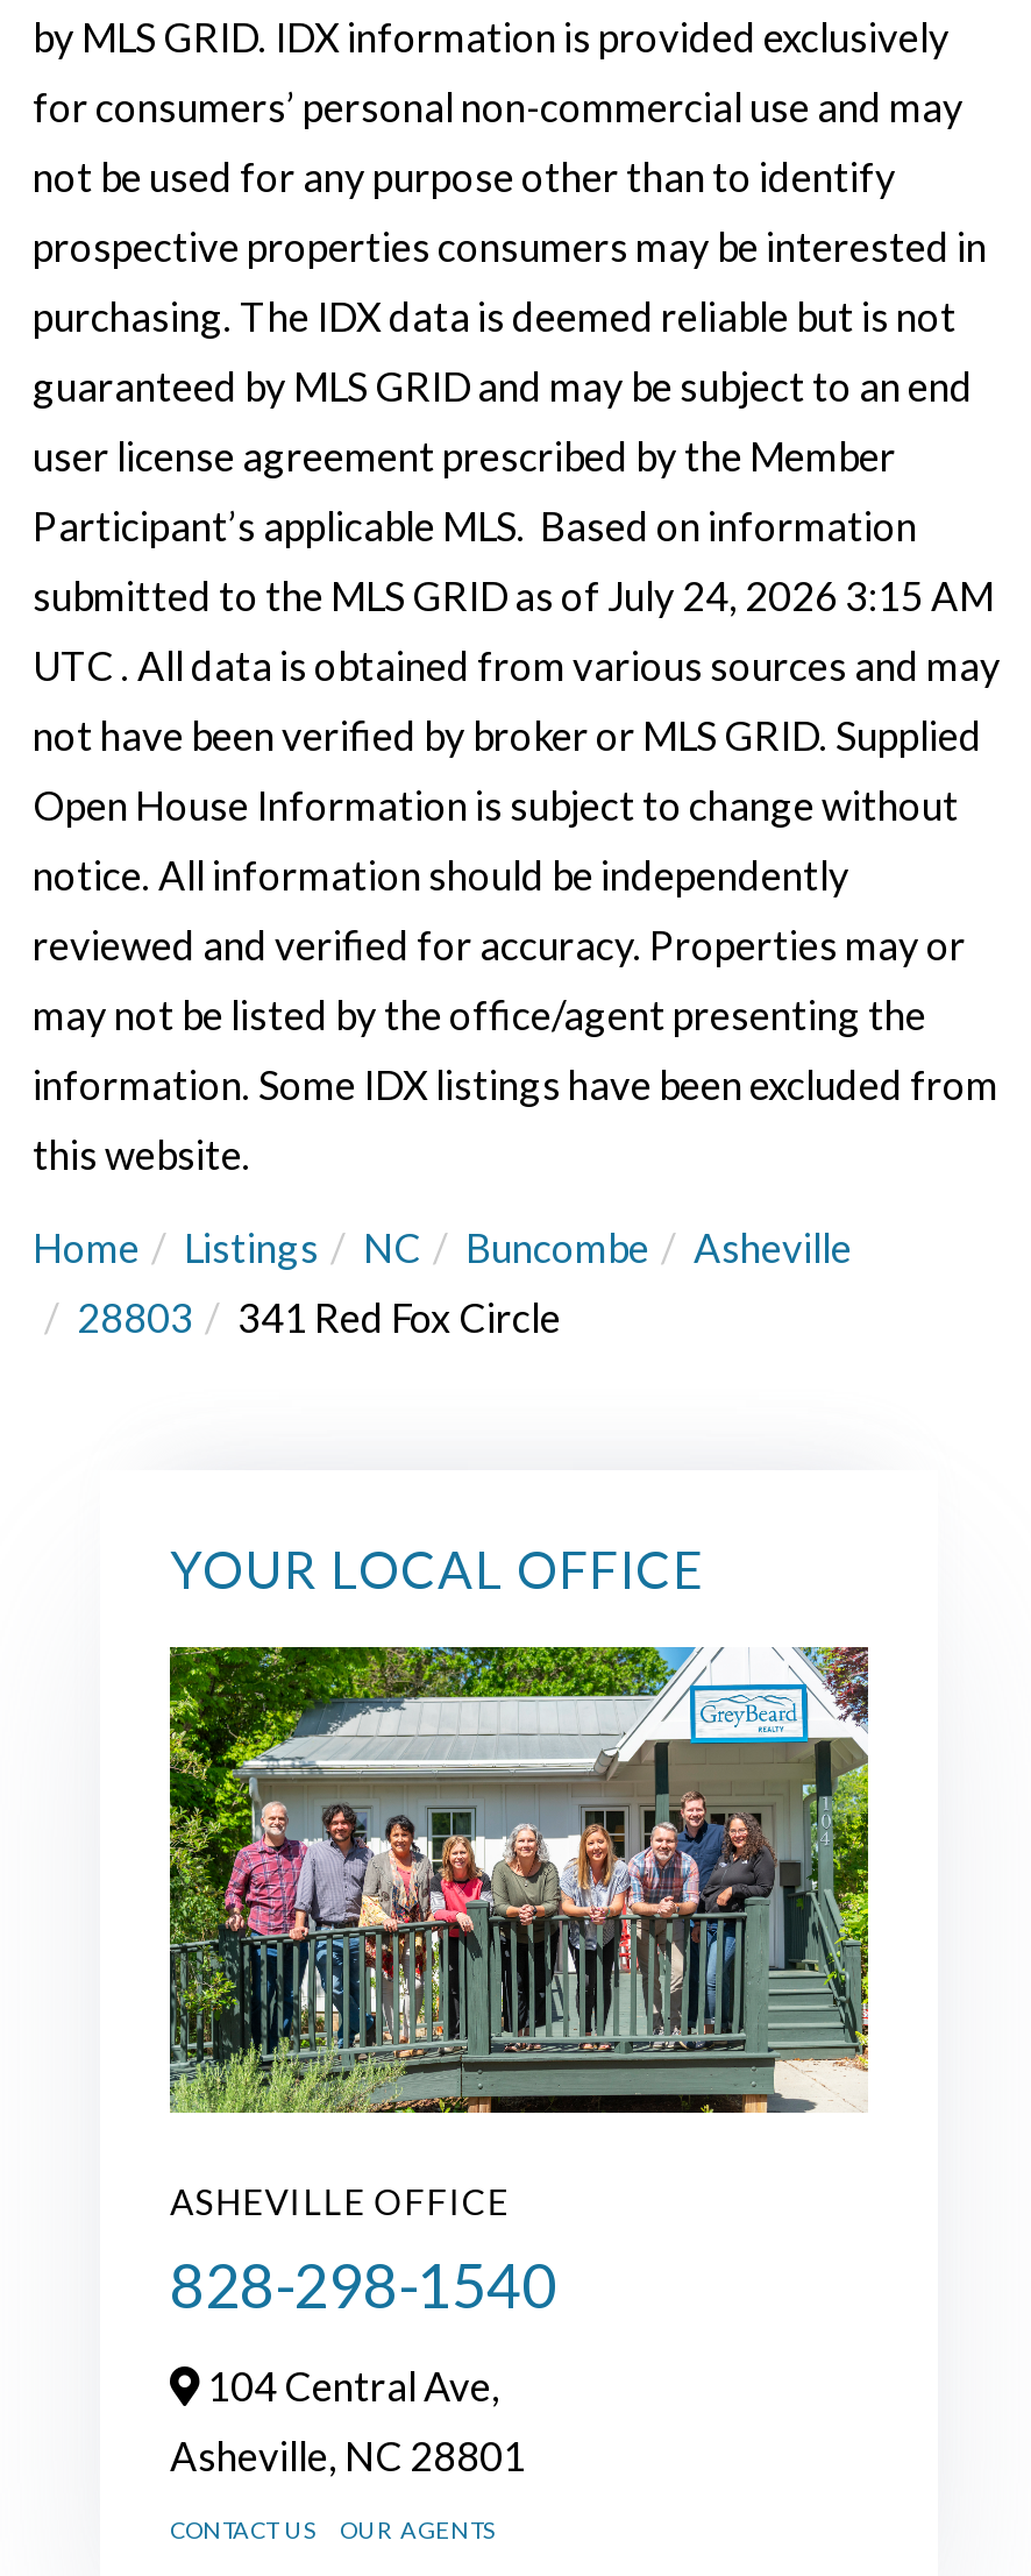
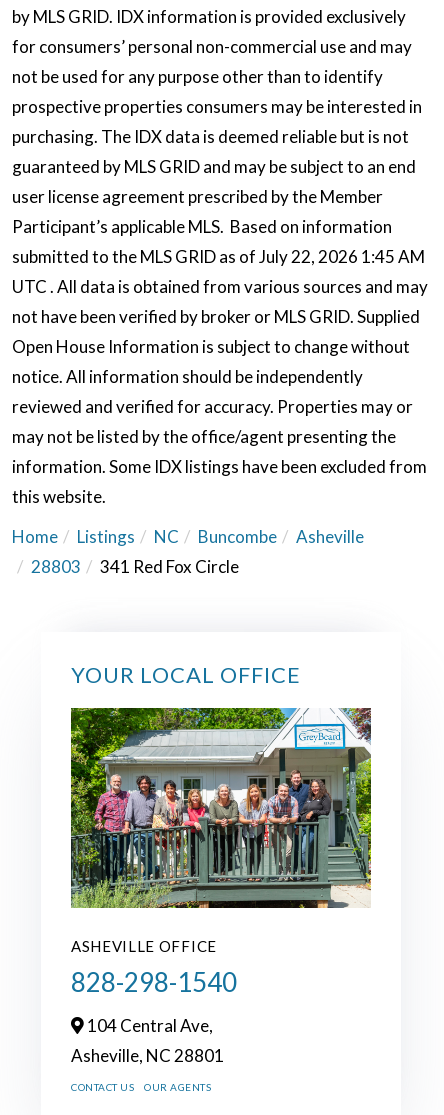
- submitted to the MLS GRID as of July 24, 2026 3:15 AM
+ submitted to the MLS GRID as of July 22, 2026 1:45 AM
